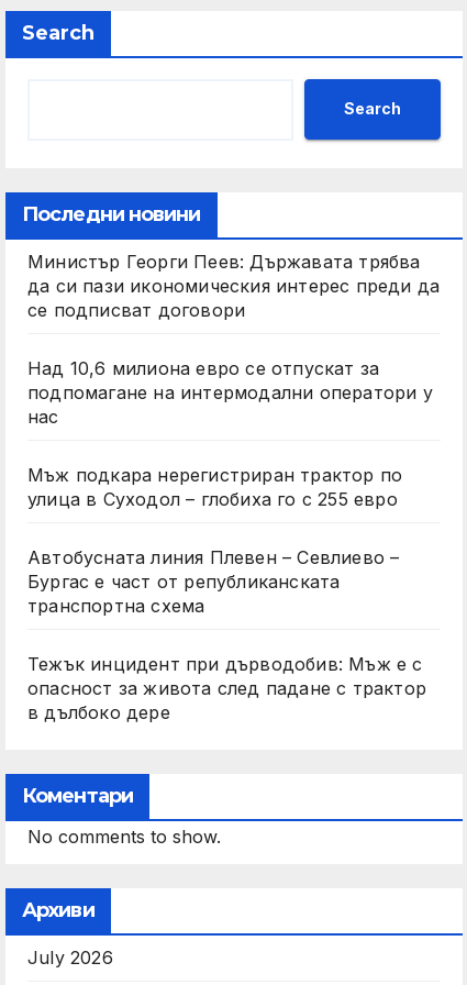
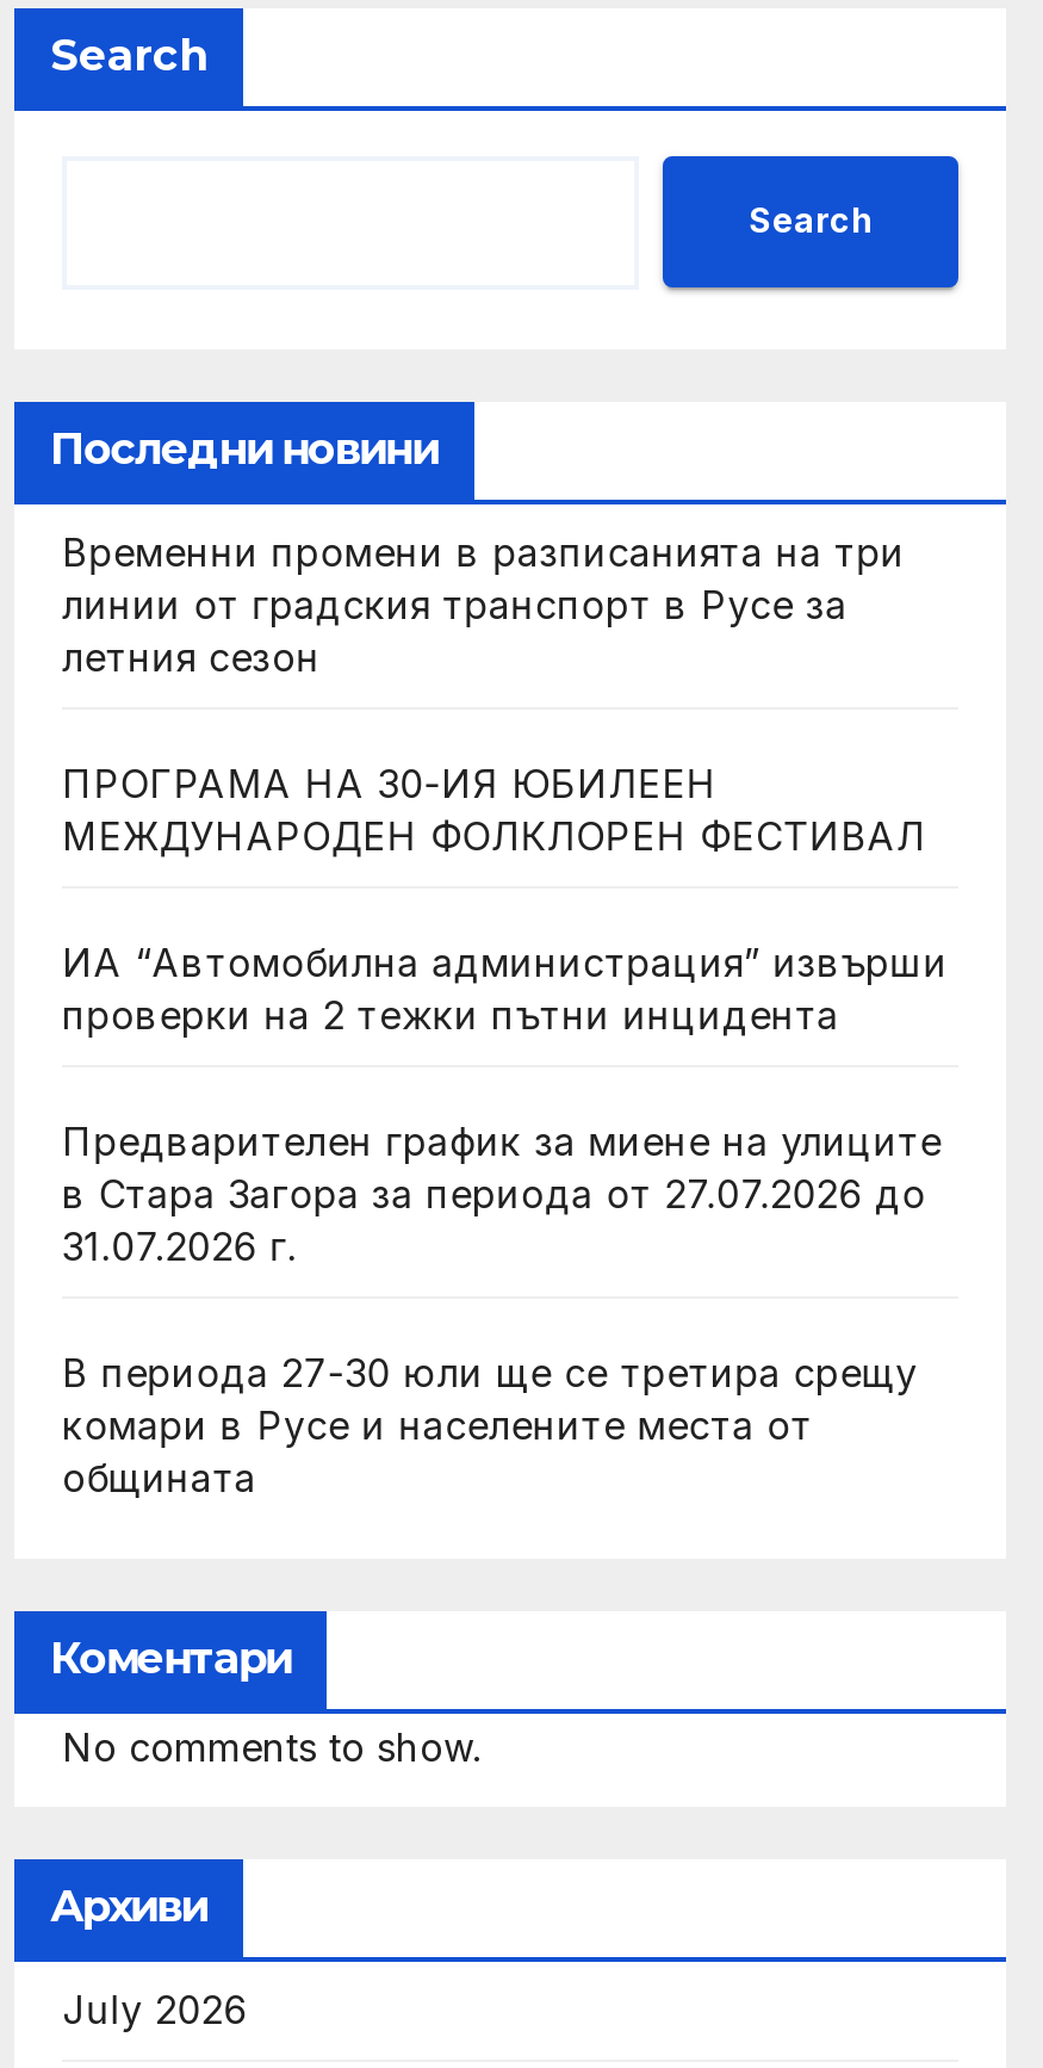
- Министър Георги Пеев: Държавата трябва
- да си пази икономическия интерес преди да
- се подписват договори
+ Временни промени в разписанията на три
+ линии от градския транспорт в Русе за
+ летния сезон

- Над 10,6 милиона евро се отпускат за
- подпомагане на интермодални оператори у
- нас
+ ПРОГРАМА НА 30-ИЯ ЮБИЛЕЕН
+ МЕЖДУНАРОДЕН ФОЛКЛОРЕН ФЕСТИВАЛ

- Мъж подкара нерегистриран трактор по
- улица в Суходол – глобиха го с 255 евро
+ ИА “Автомобилна администрация” извърши
+ проверки на 2 тежки пътни инцидента

- Автобусната линия Плевен – Севлиево –
- Бургас е част от републиканската
- транспортна схема
+ Предварителен график за миене на улиците
+ в Стара Загора за периода от 27.07.2026 до
+ 31.07.2026 г.

- Тежък инцидент при дърводобив: Мъж е с
- опасност за живота след падане с трактор
- в дълбоко дере
+ В периода 27-30 юли ще се третира срещу
+ комари в Русе и населените места от
+ общината
